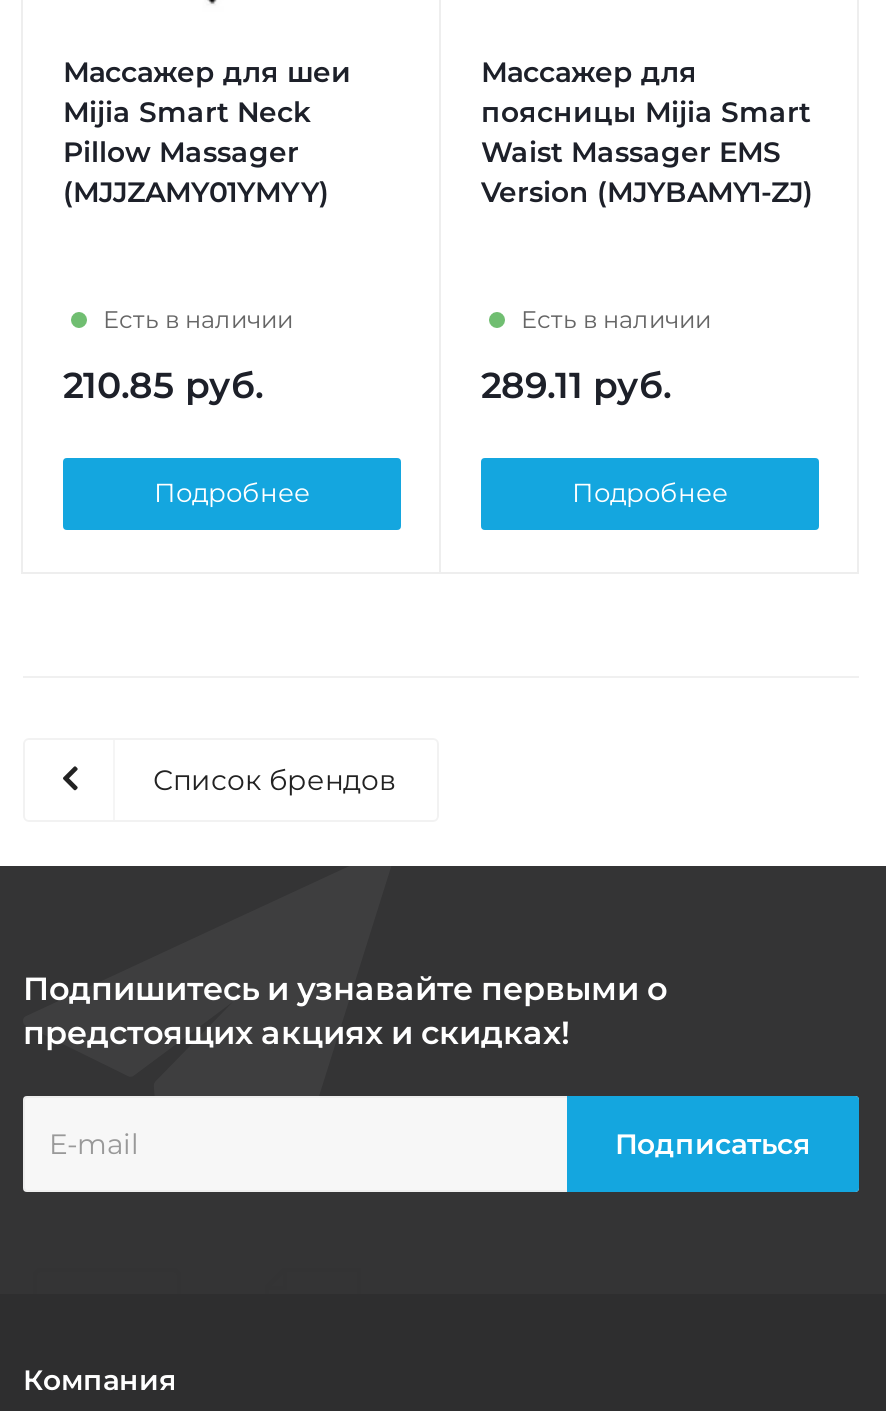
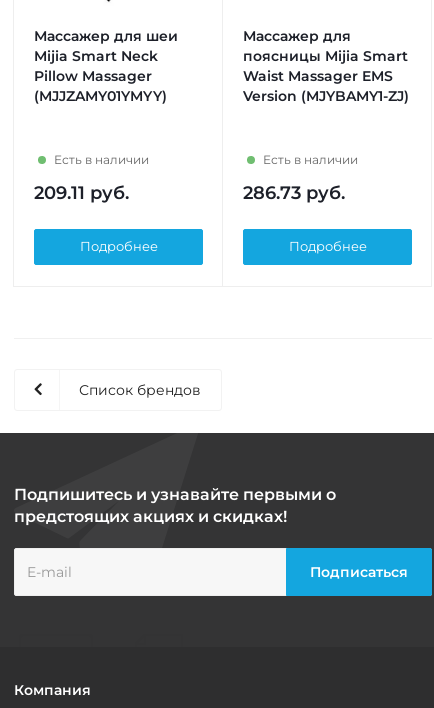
- 210.85 руб.
+ 209.11 руб.

- 289.11 руб.
+ 286.73 руб.
